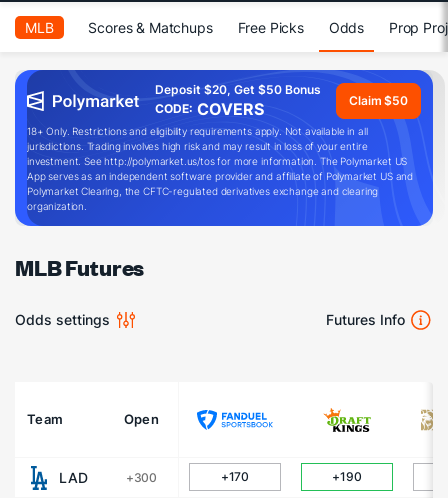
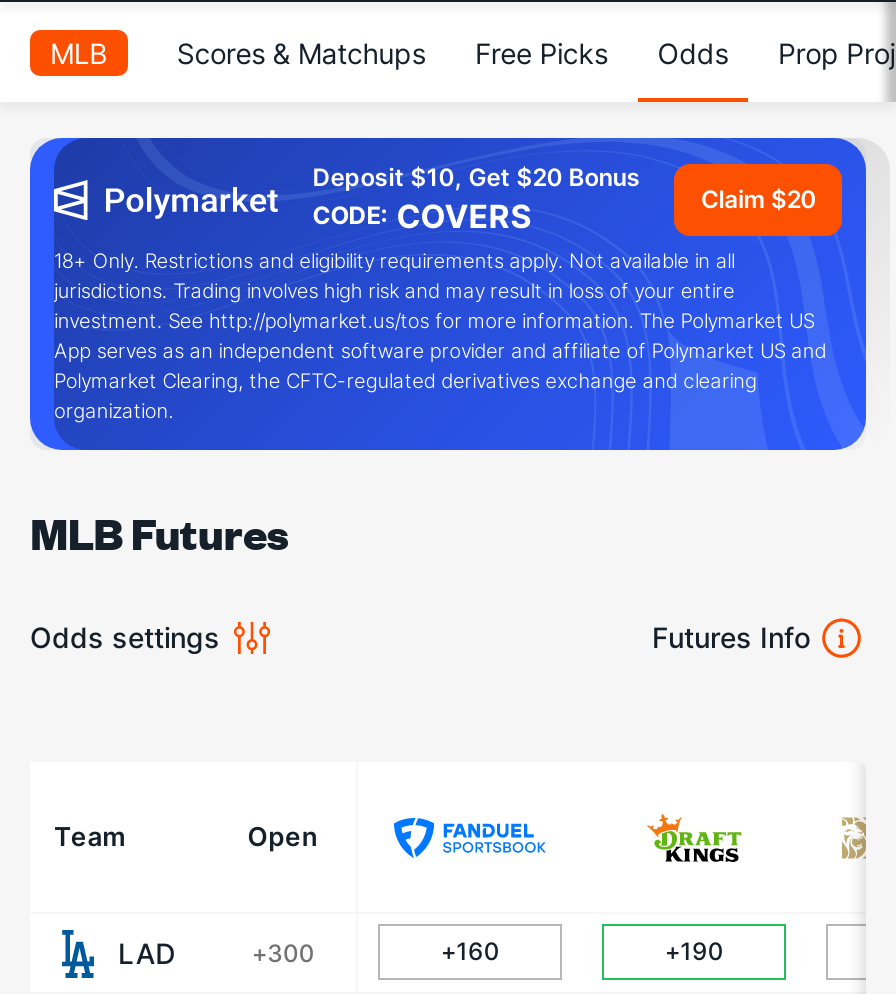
- Deposit $20, Get $50 Bonus
+ Deposit $10, Get $20 Bonus

- Claim $50
+ Claim $20

- +170
+ +160
